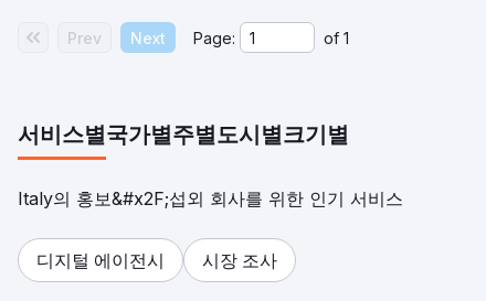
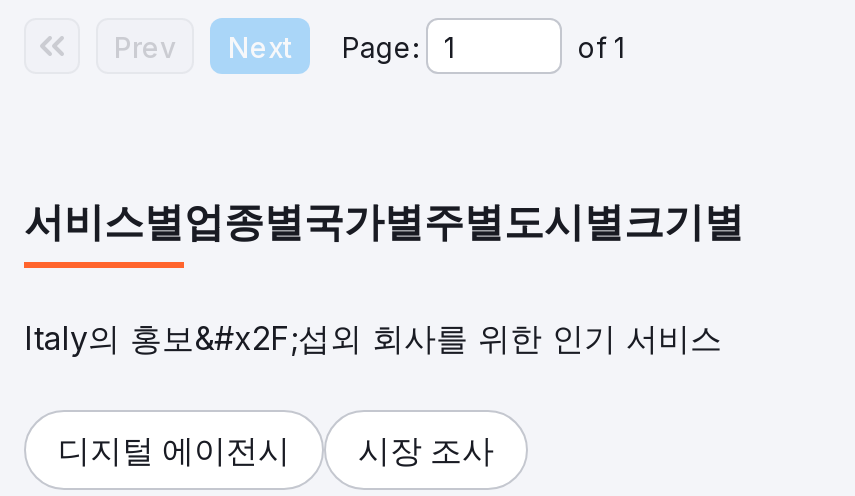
- 서비스별국가별주별도시별크기별
+ 서비스별업종별국가별주별도시별크기별
